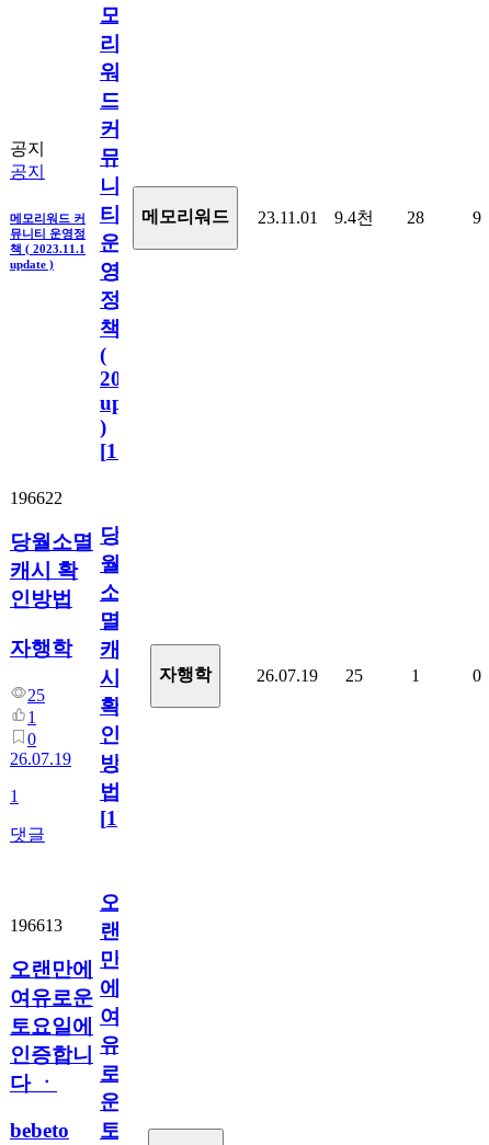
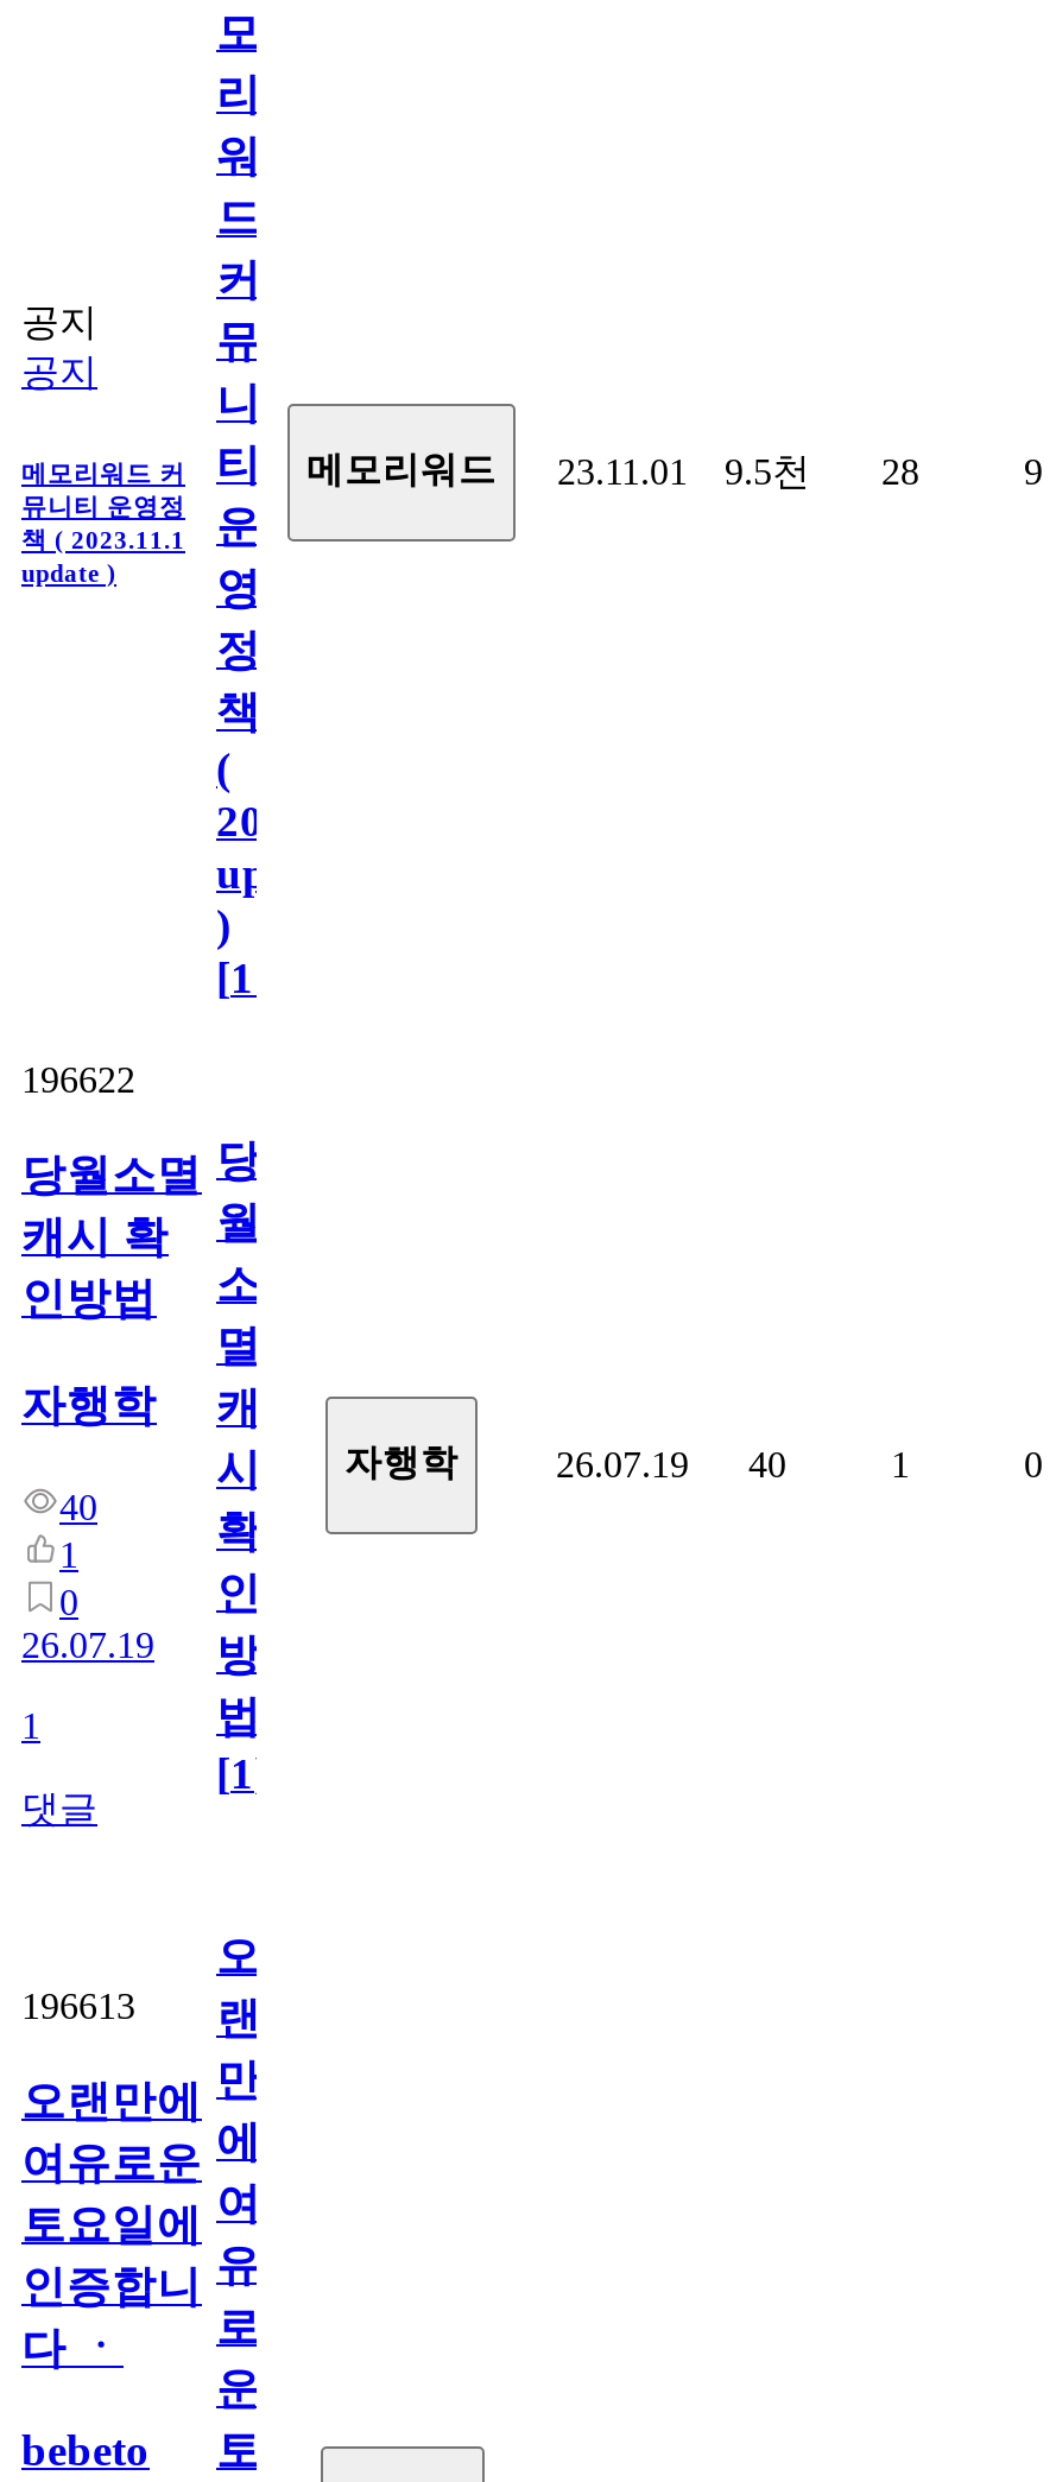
- 메모리워드 커 티 메모리워드 23.11.01 9.4천 28
+ 메모리워드 커 티 메모리워드 23.11.01 9.5천 28

- 26.07.19 25
+ 26.07.19 40

- 25
+ 40
